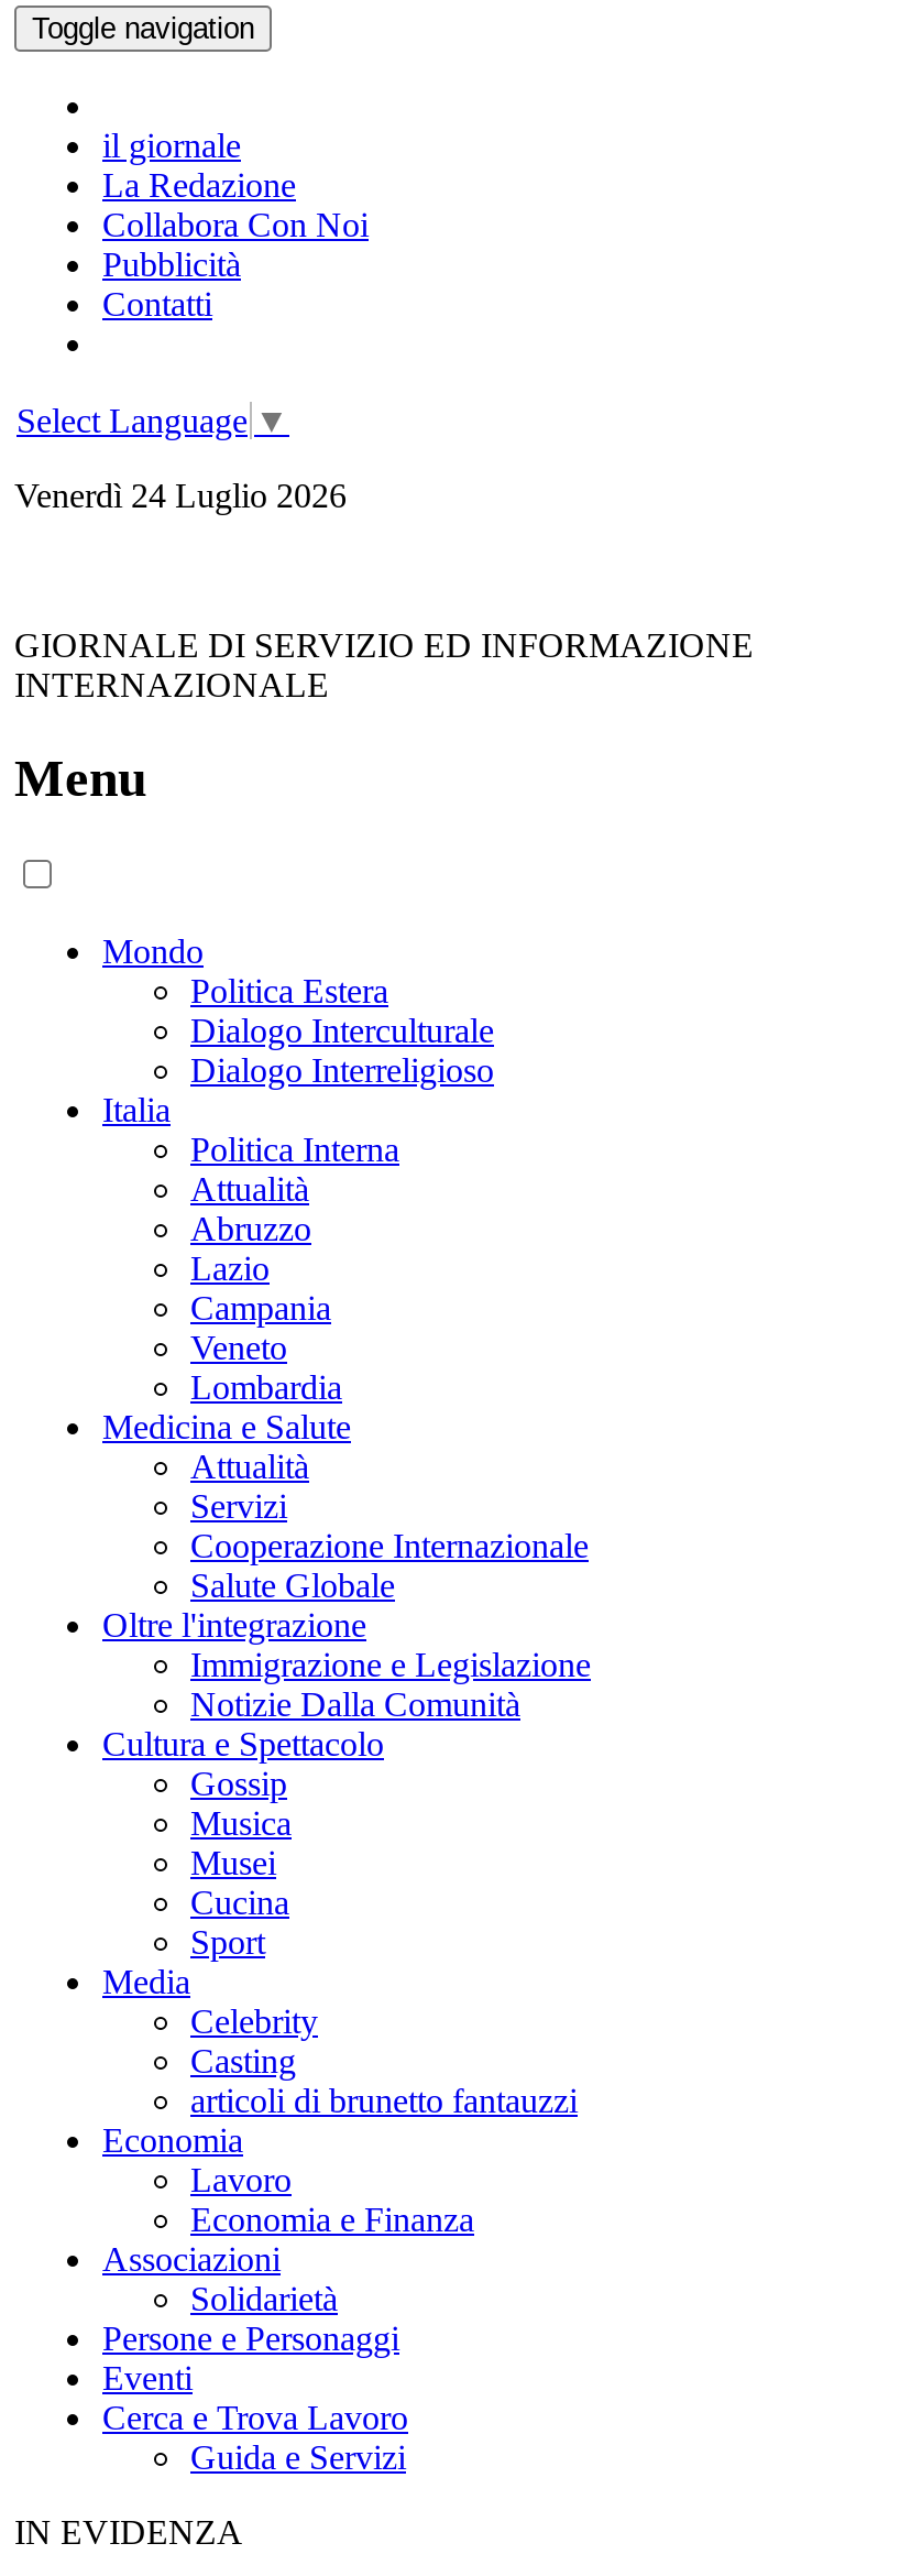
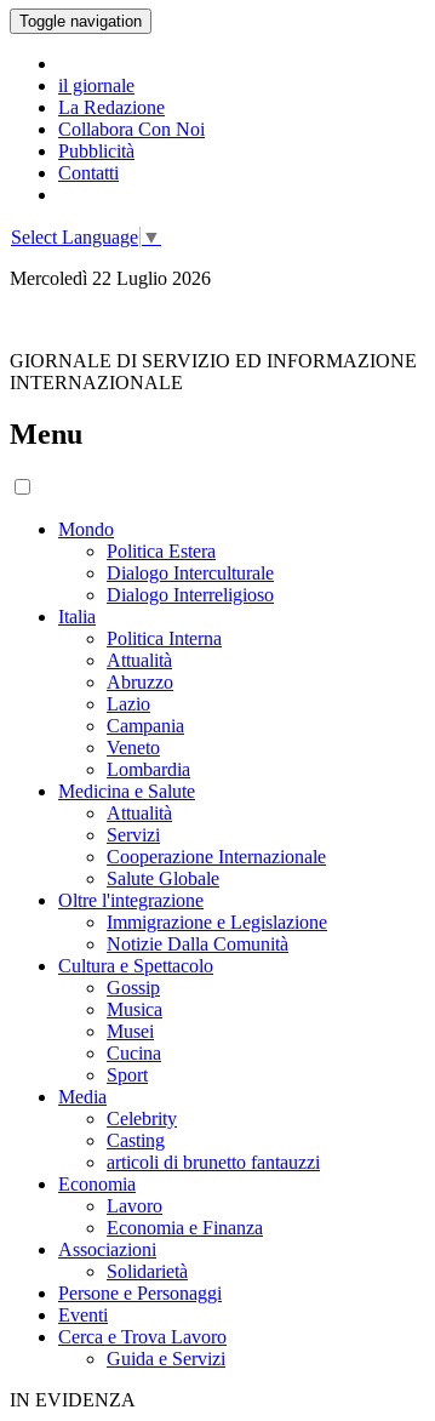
- Venerdì 24 Luglio 2026
+ Mercoledì 22 Luglio 2026
